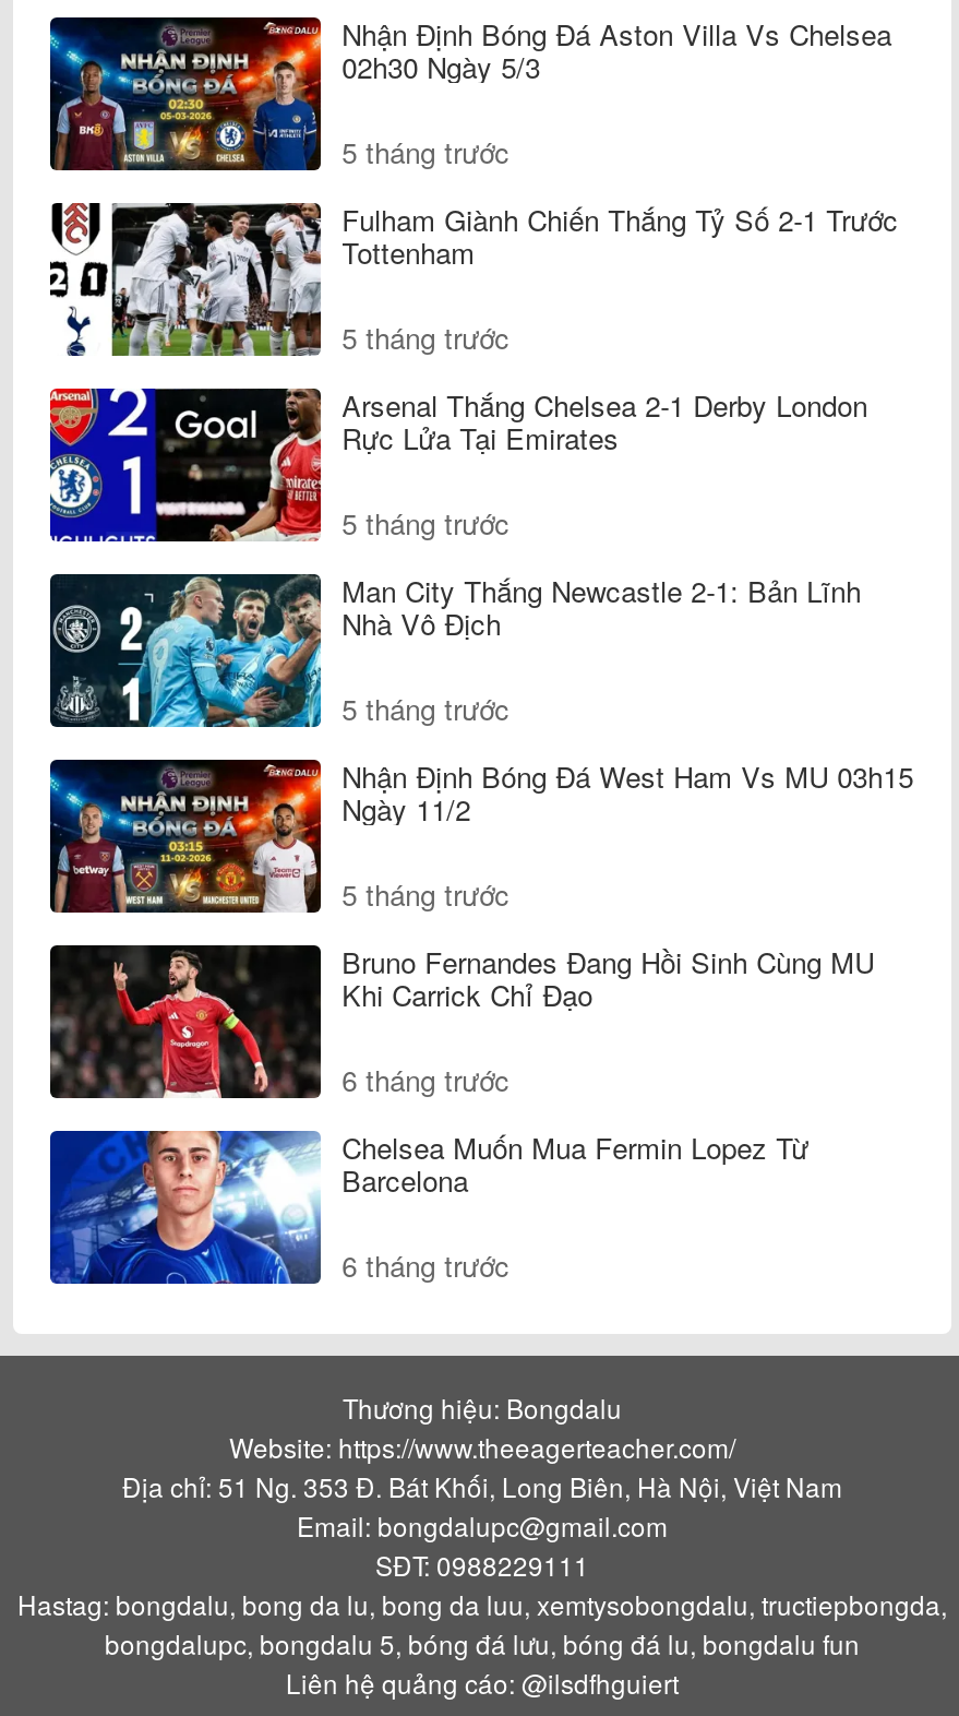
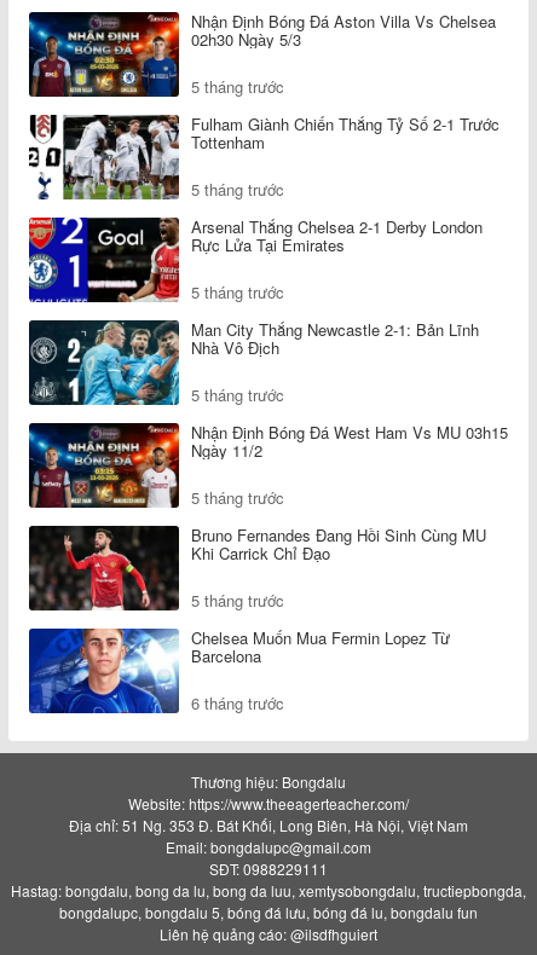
- 6 tháng trước
+ 5 tháng trước
